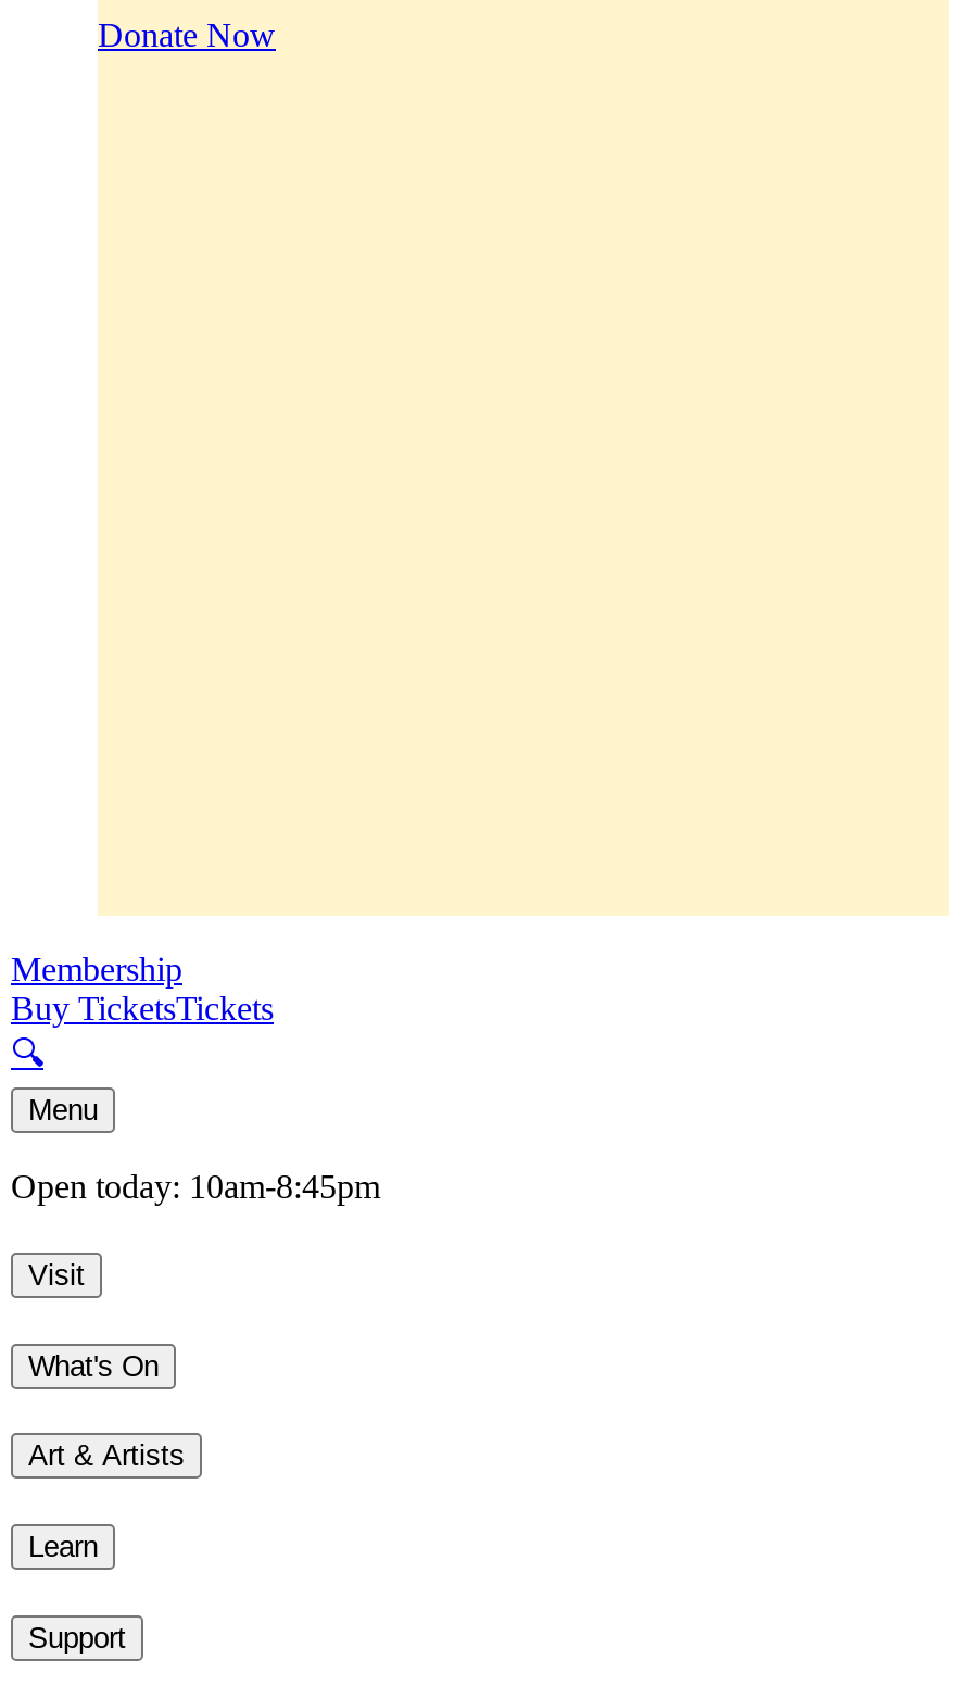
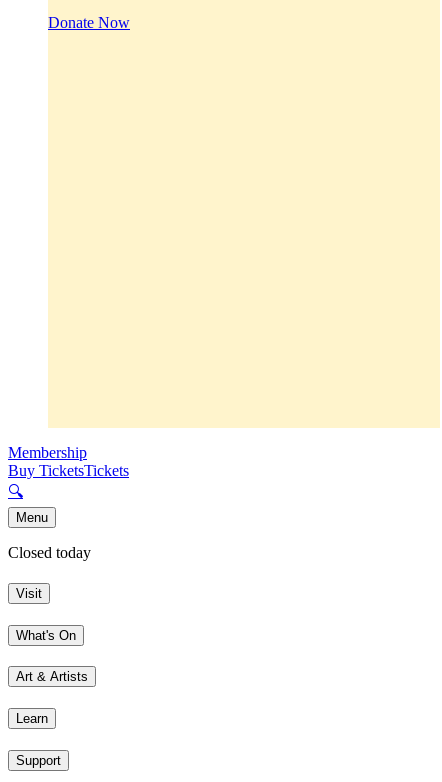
- Open today: 10am-8:45pm
+ Closed today
